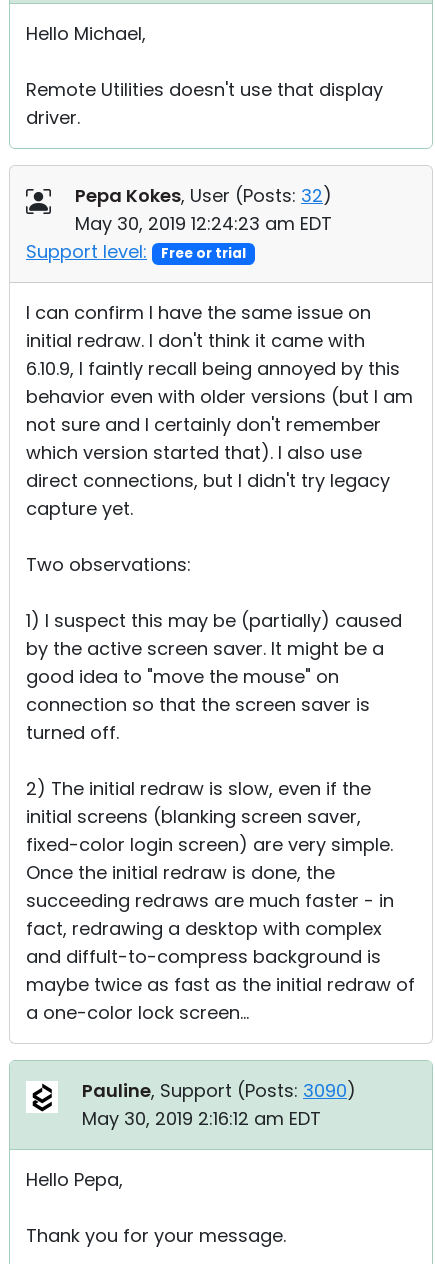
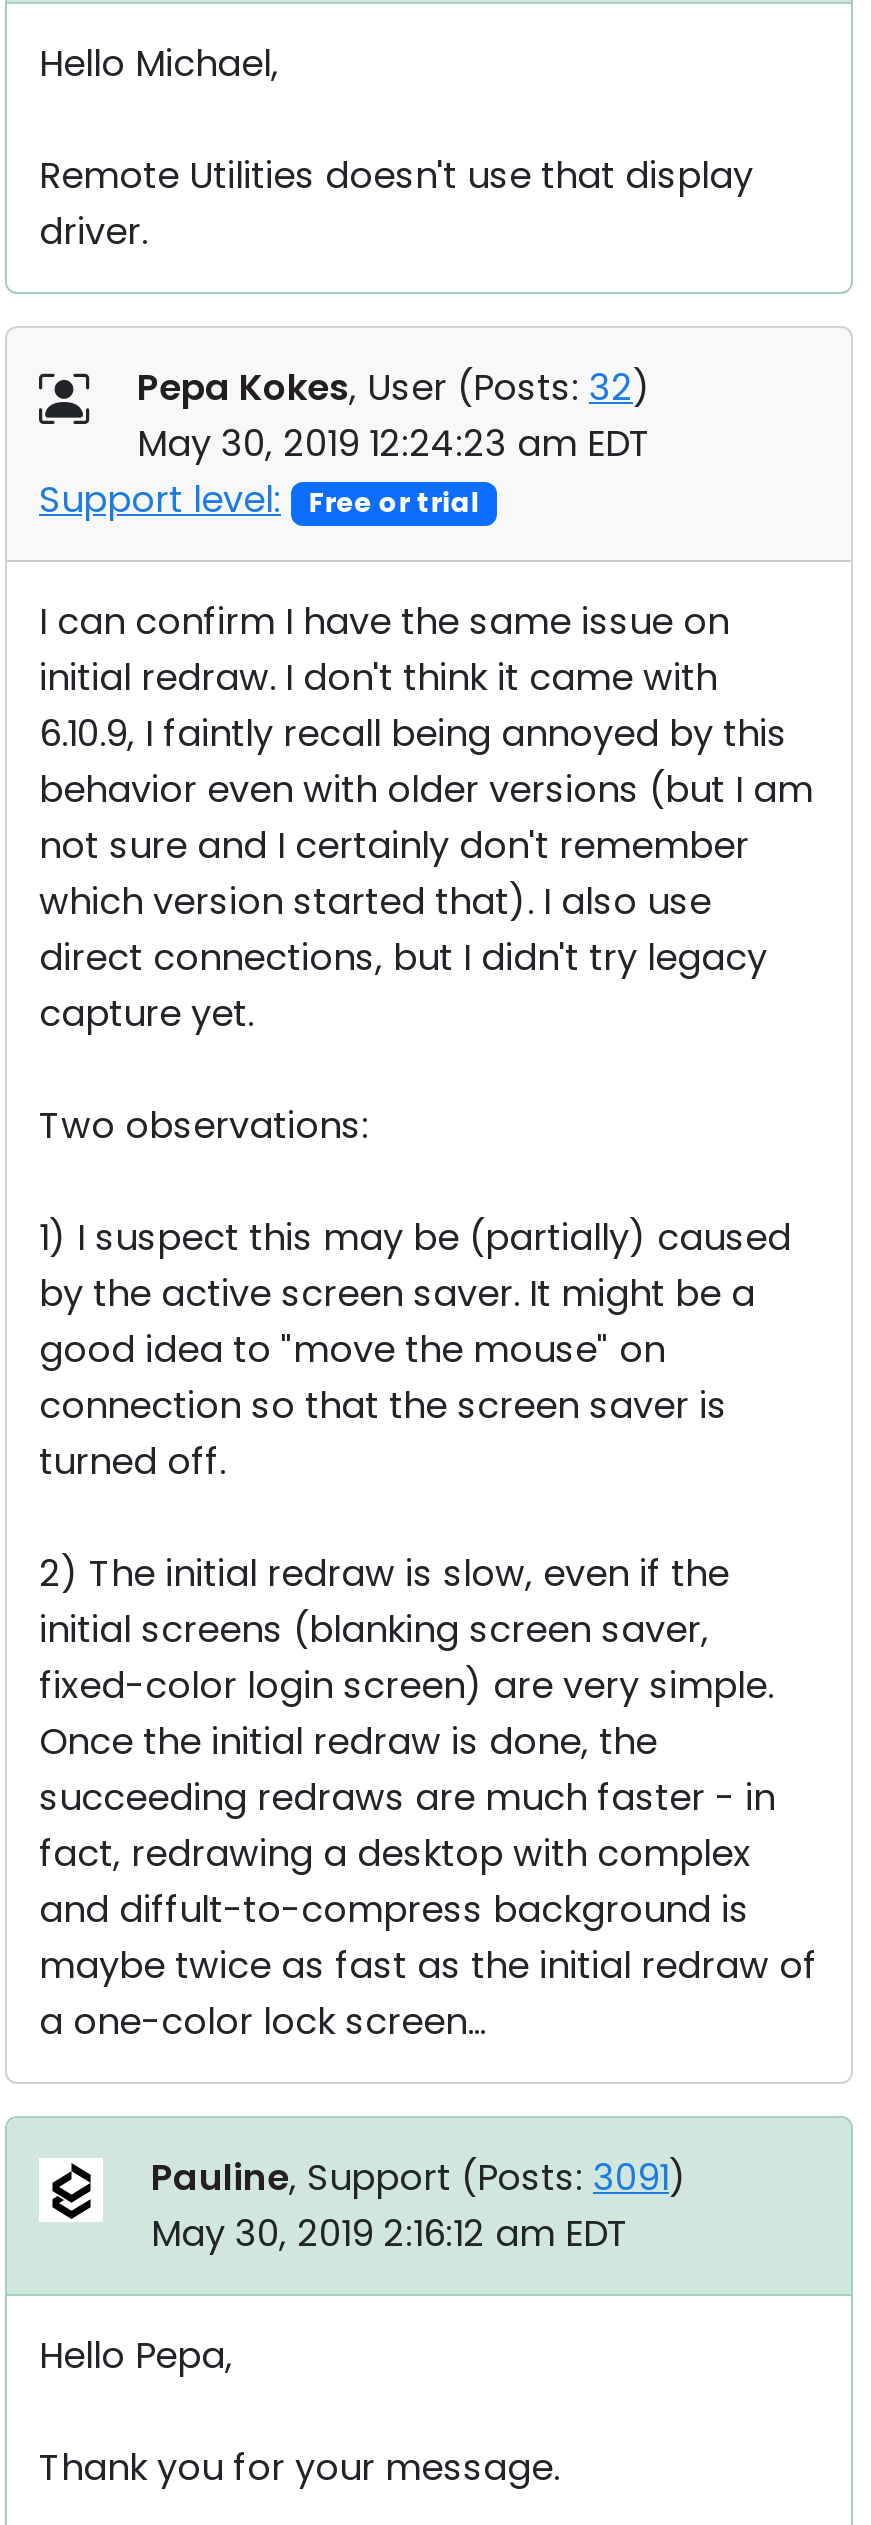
- Pauline, Support (Posts: 3090)
+ Pauline, Support (Posts: 3091)
